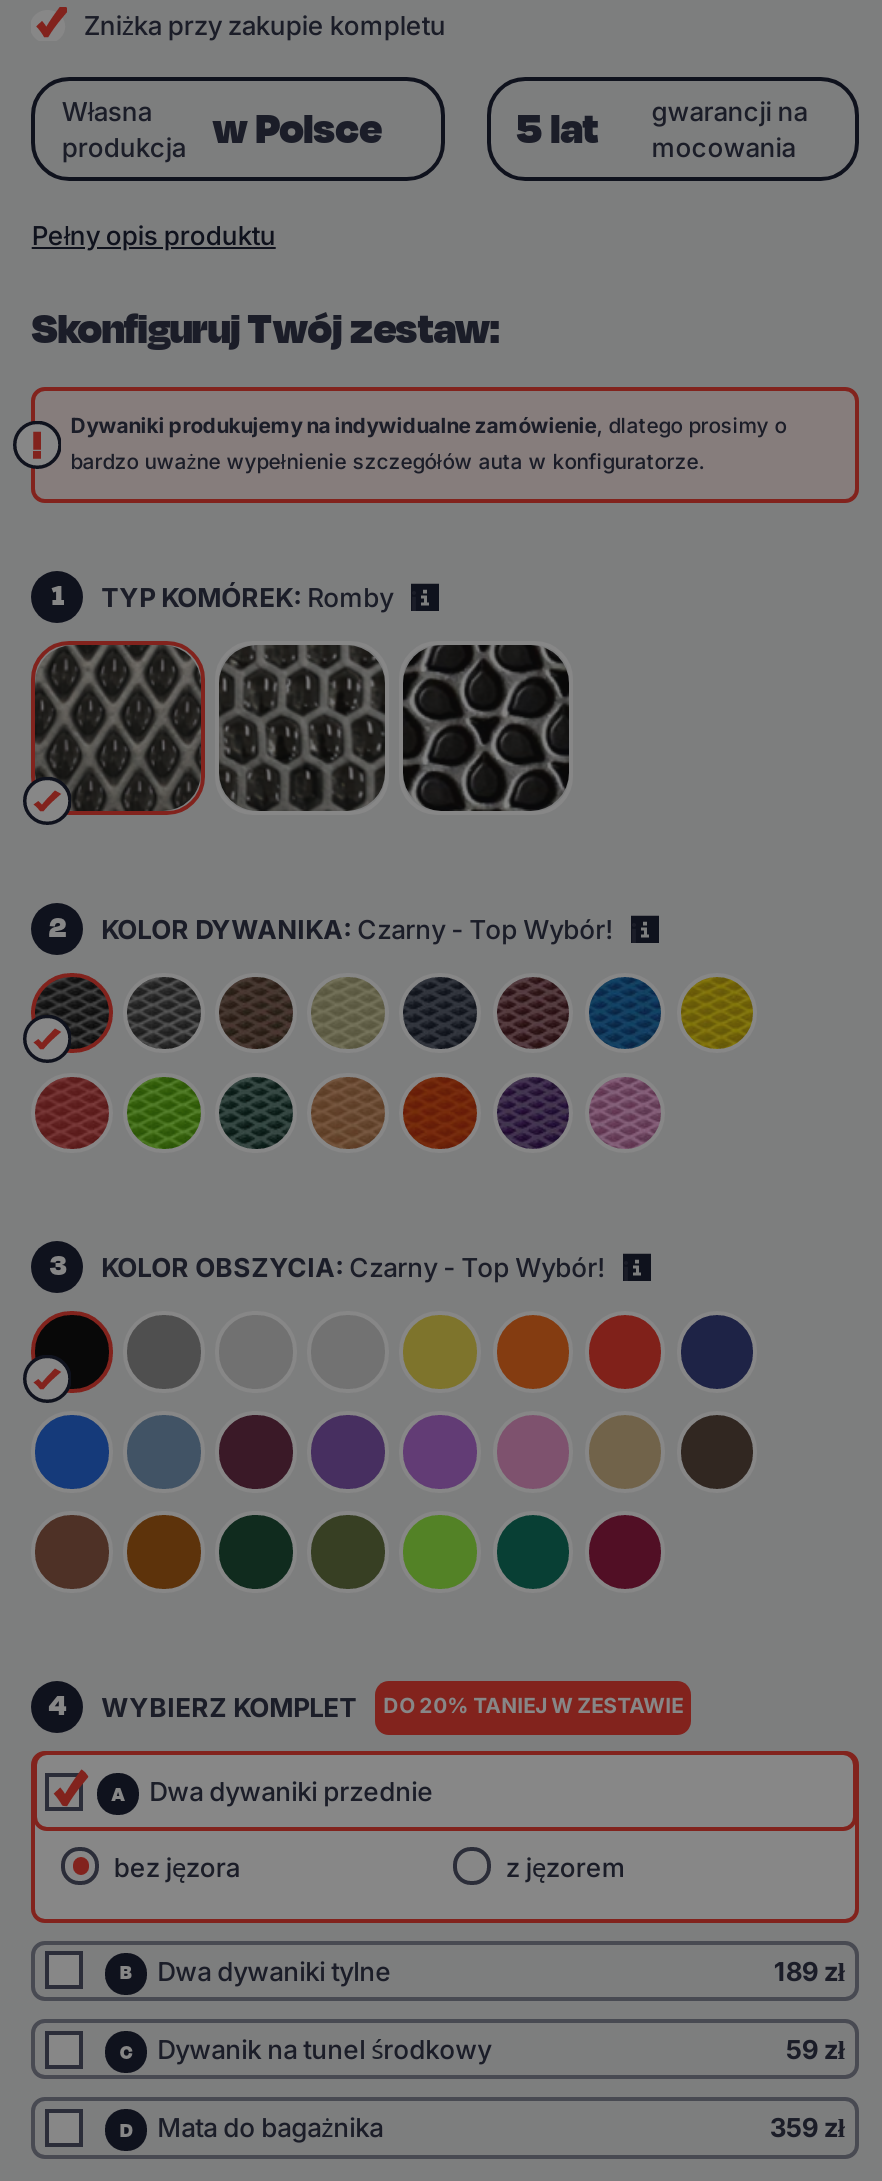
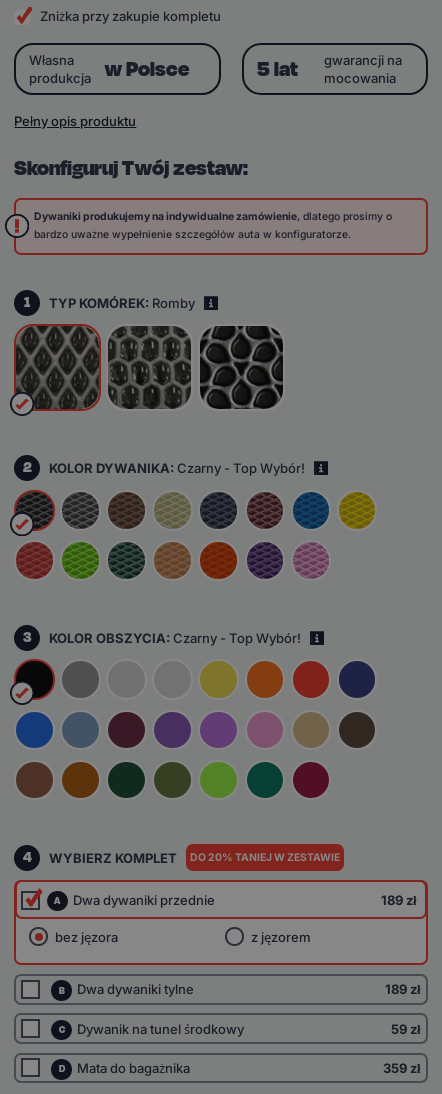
+ 189 zł
